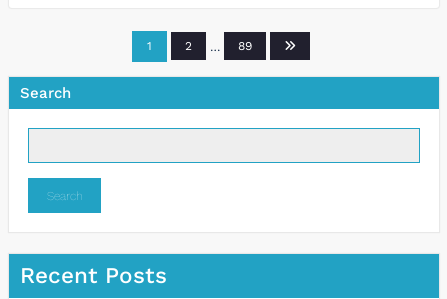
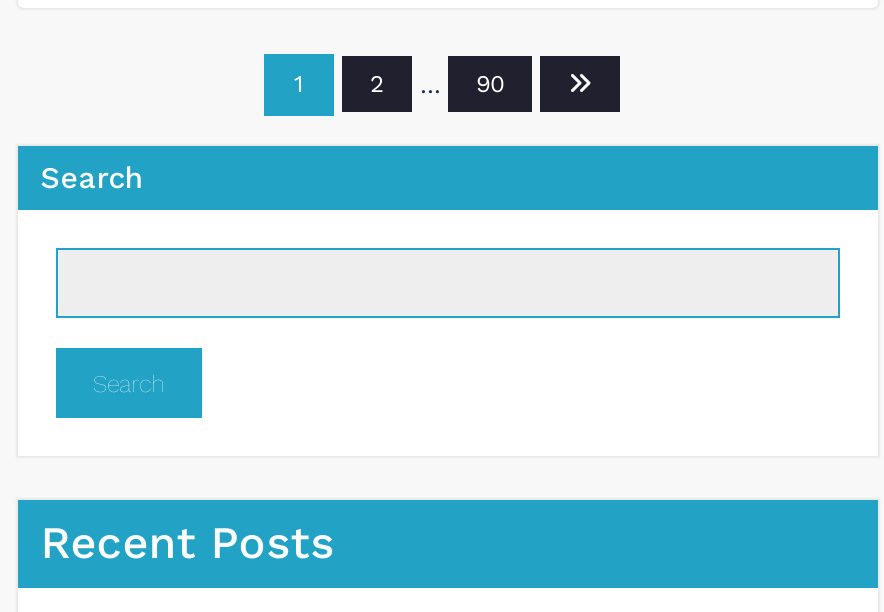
- 89
+ 90
